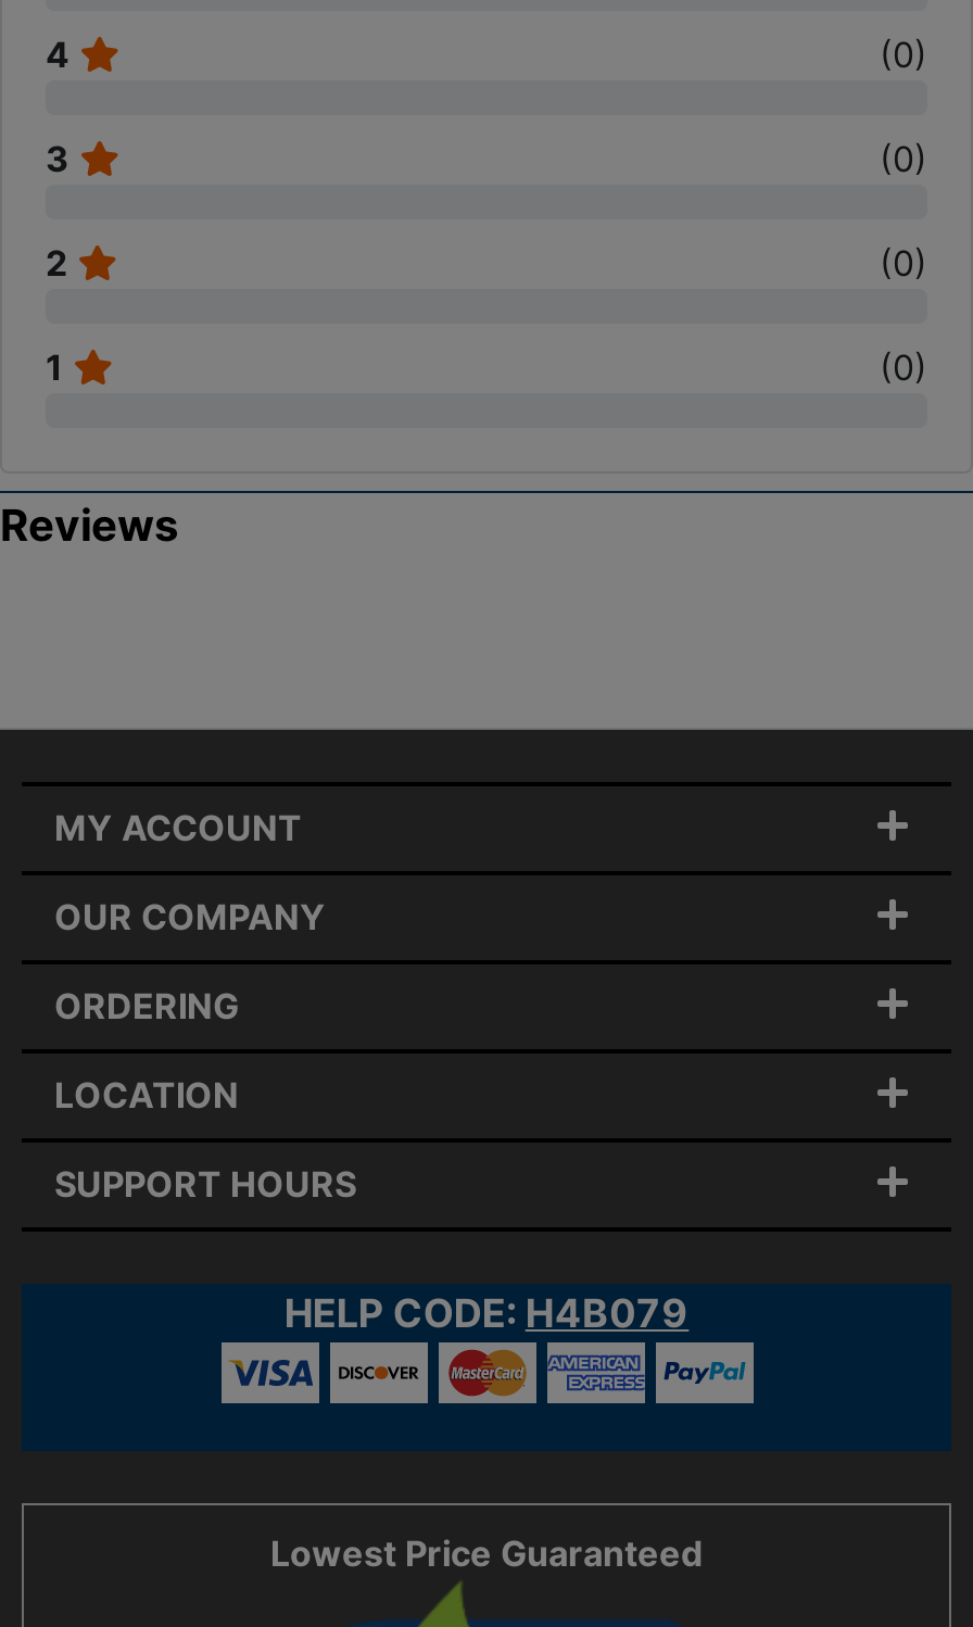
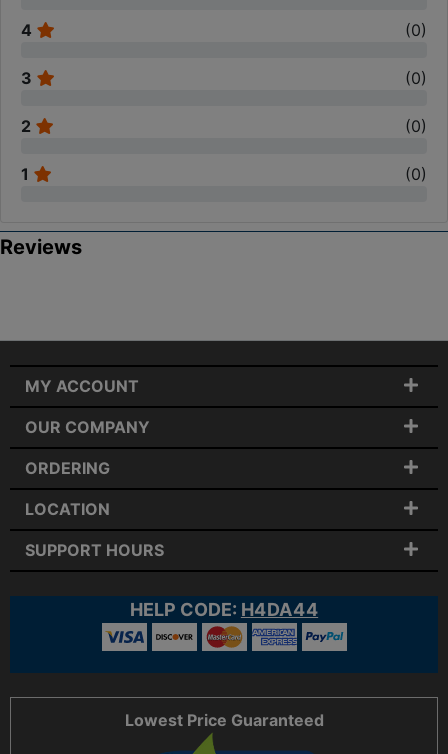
- HELP CODE: H4B079
+ HELP CODE: H4DA44
